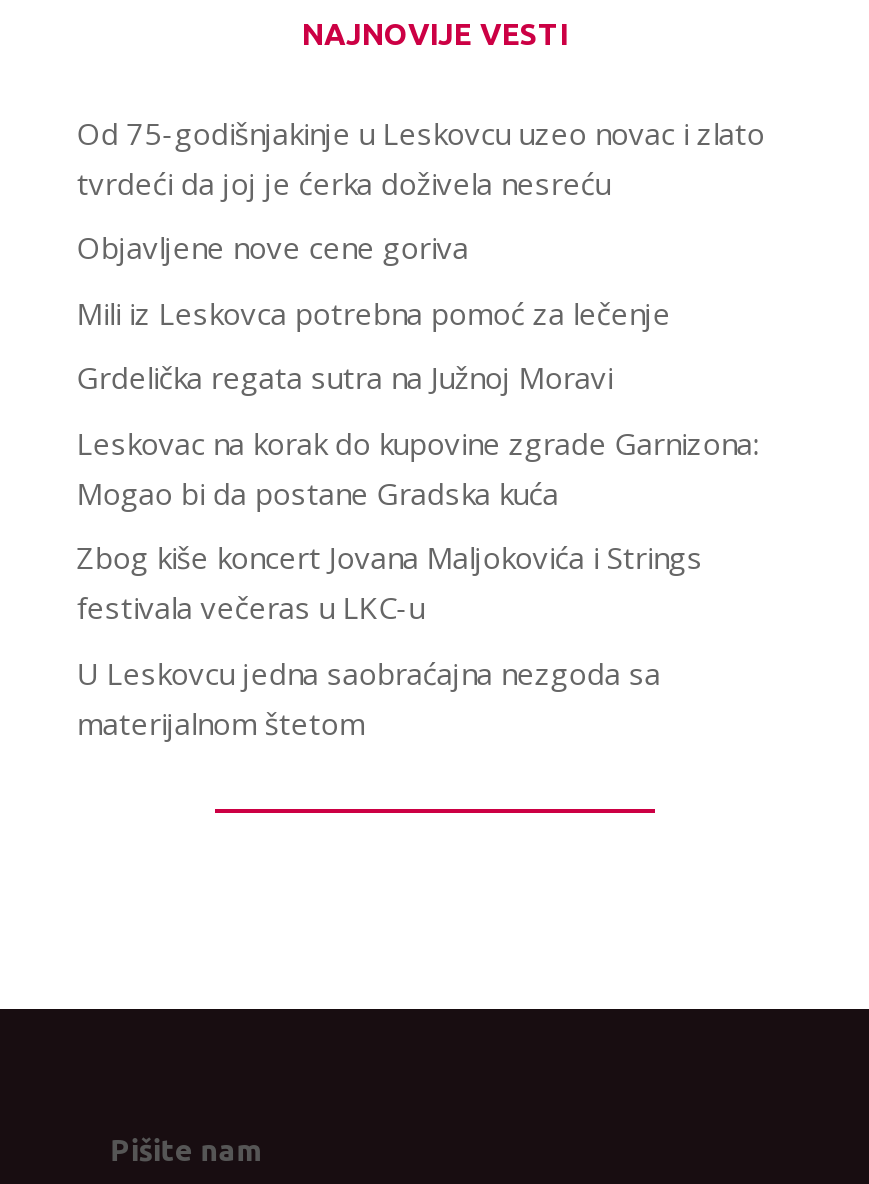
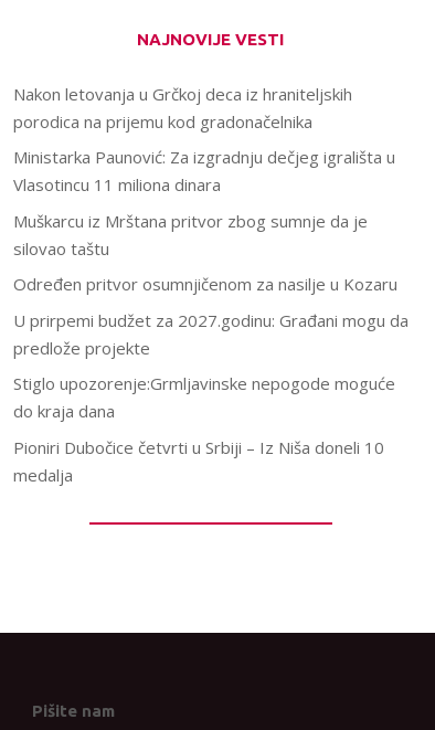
- Od 75-godišnjakinje u Leskovcu uzeo novac i zlato
- tvrdeći da joj je ćerka doživela nesreću
+ Nakon letovanja u Grčkoj deca iz hraniteljskih
+ porodica na prijemu kod gradonačelnika

- Objavljene nove cene goriva
+ Ministarka Paunović: Za izgradnju dečjeg igrališta u
+ Vlasotincu 11 miliona dinara

- Mili iz Leskovca potrebna pomoć za lečenje
+ Muškarcu iz Mrštana pritvor zbog sumnje da je
+ silovao taštu

- Grdelička regata sutra na Južnoj Moravi
+ Određen pritvor osumnjičenom za nasilje u Kozaru

- Leskovac na korak do kupovine zgrade Garnizona:
- Mogao bi da postane Gradska kuća
+ U prirpemi budžet za 2027.godinu: Građani mogu da
+ predlože projekte

- Zbog kiše koncert Jovana Maljokovića i Strings
- festivala večeras u LKC-u
+ Stiglo upozorenje:Grmljavinske nepogode moguće
+ do kraja dana

- U Leskovcu jedna saobraćajna nezgoda sa
- materijalnom štetom
+ Pioniri Dubočice četvrti u Srbiji – Iz Niša doneli 10
+ medalja
